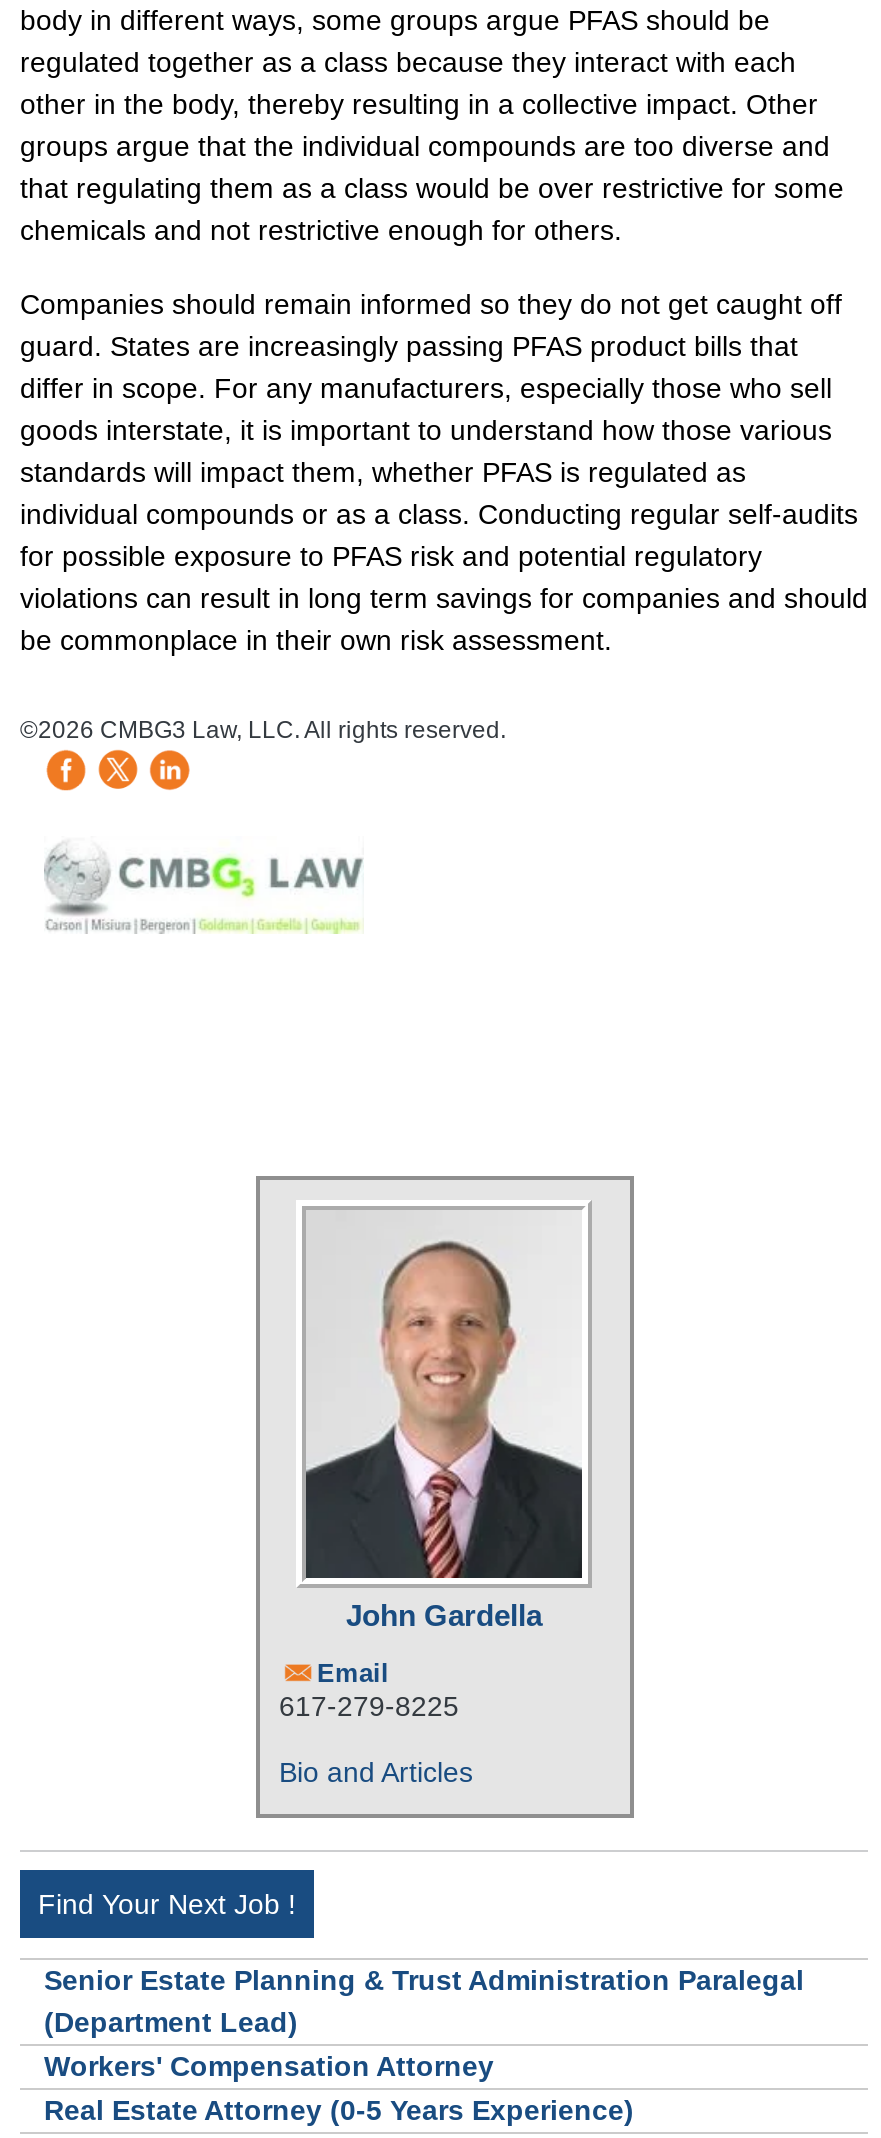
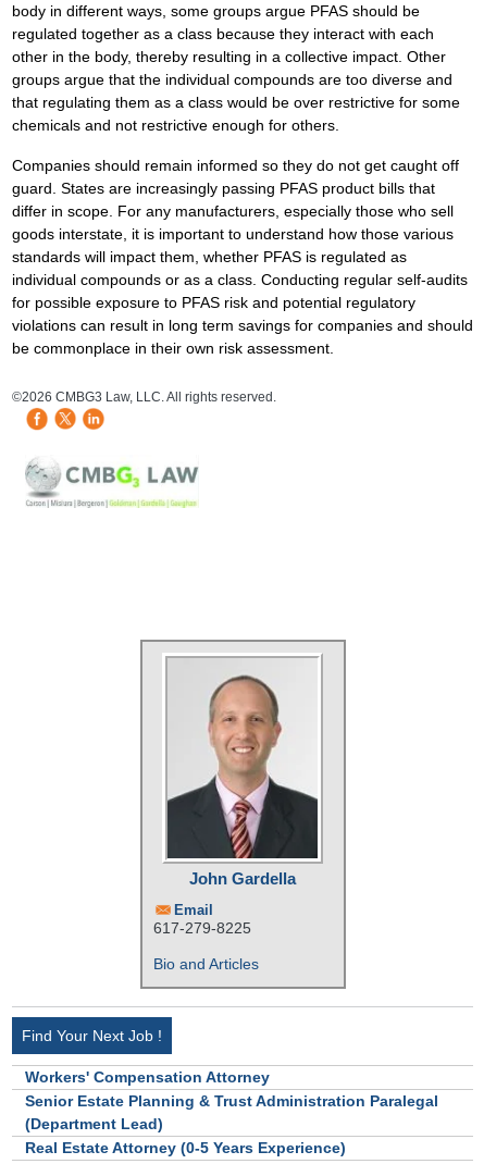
moved down: Senior Estate Planning & Trust Administration Paralegal | (Department Lead)

moved up: Workers' Compensation Attorney
